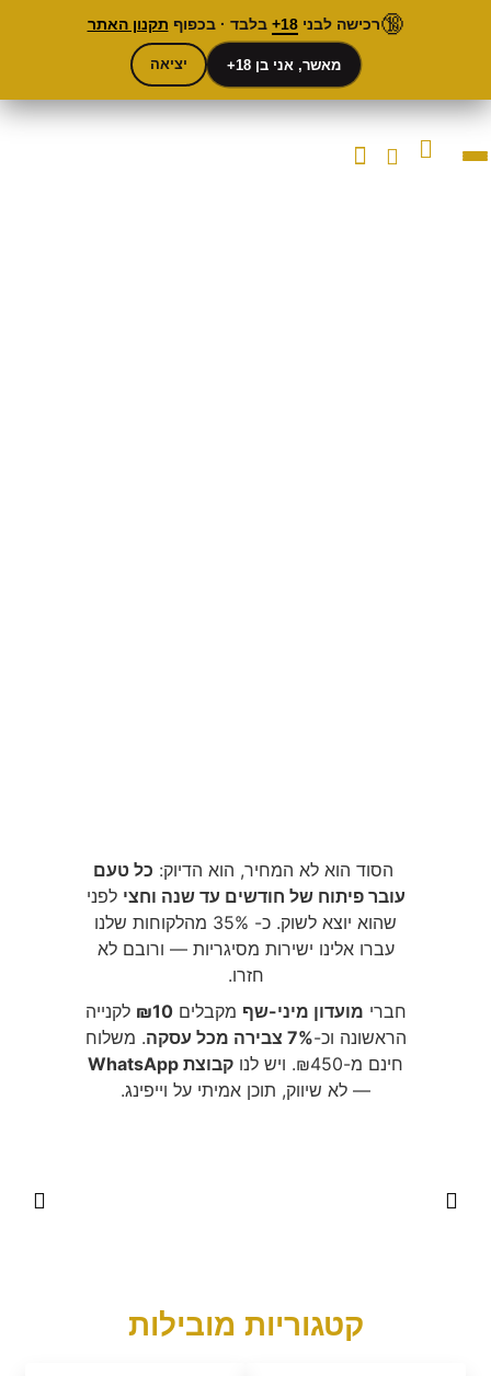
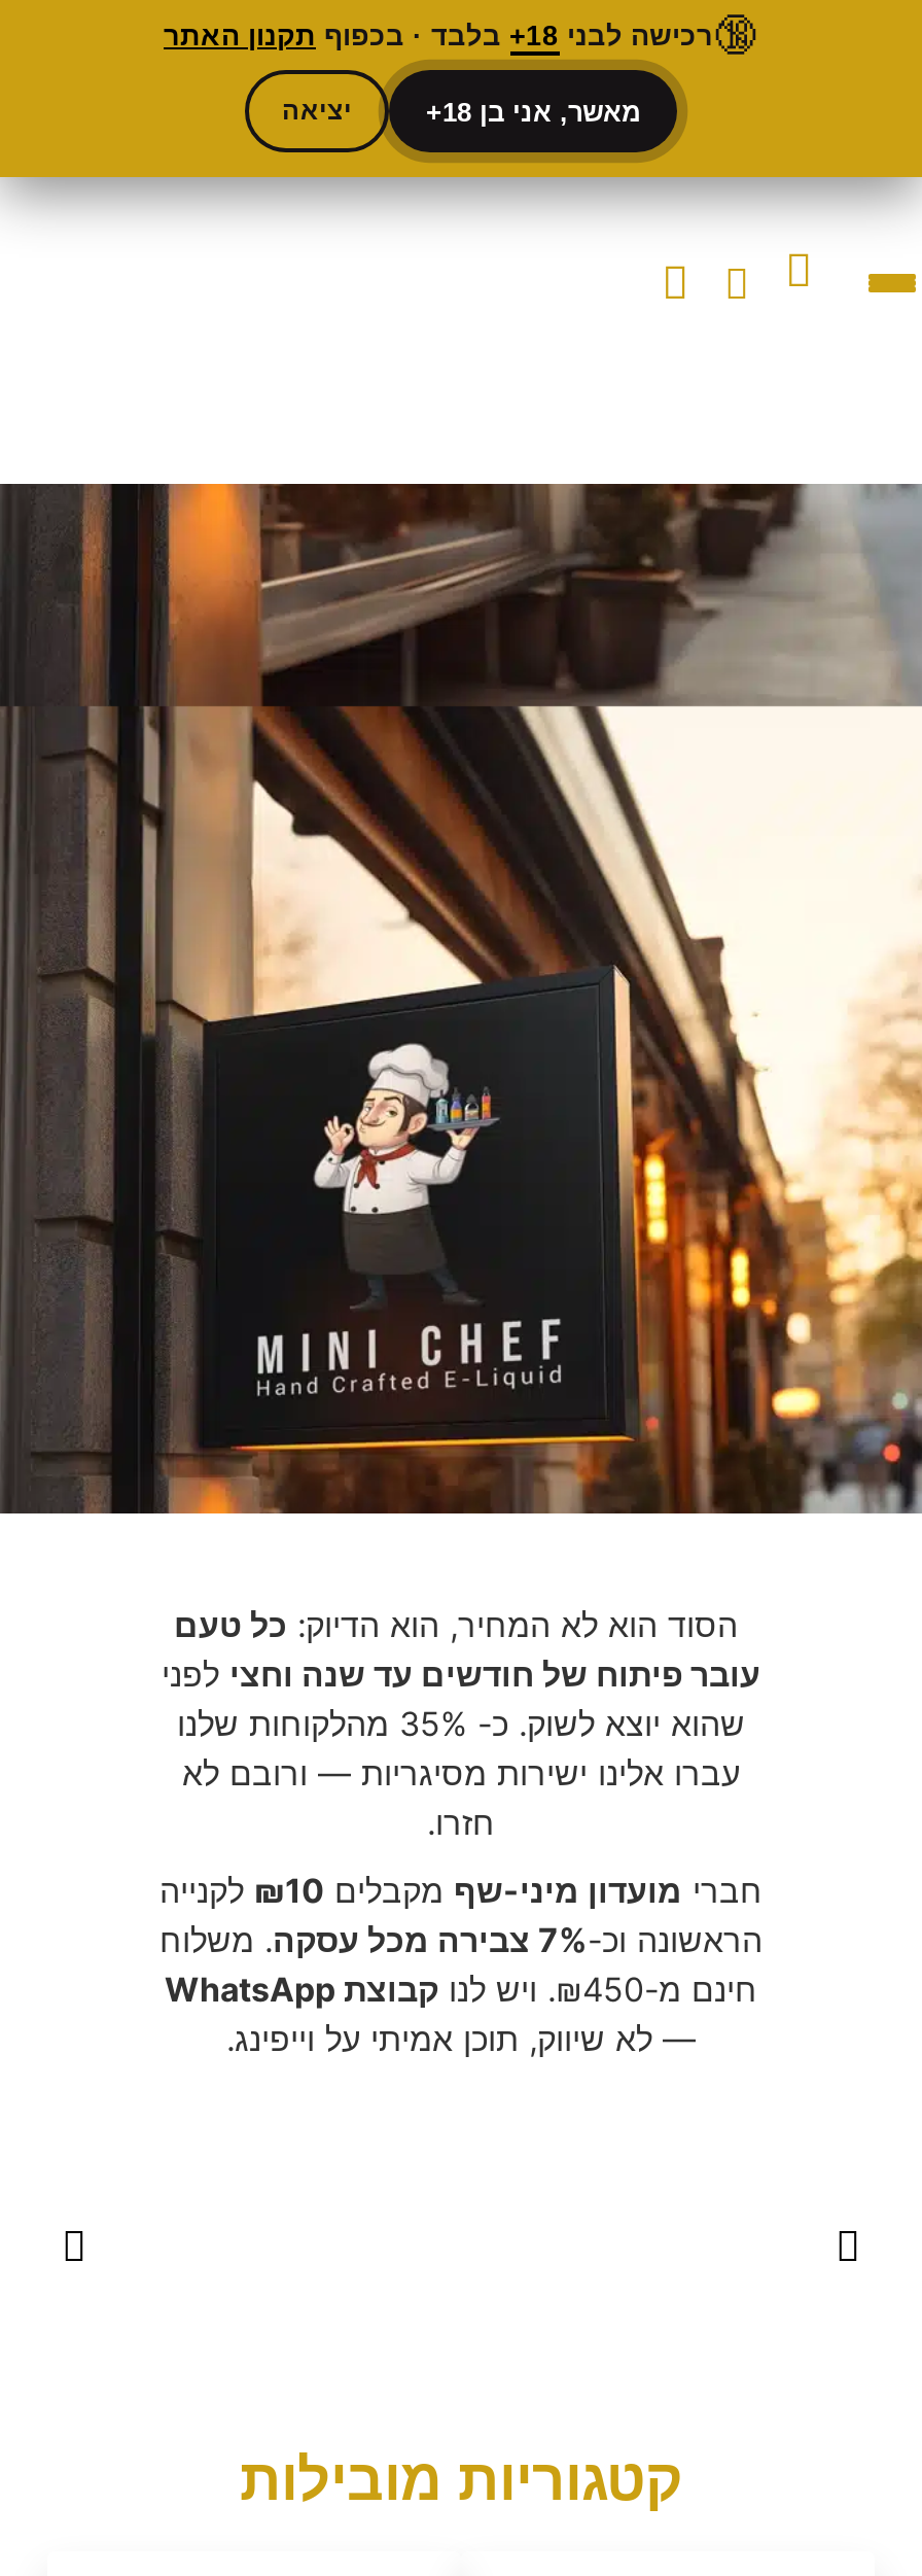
+ [image]
